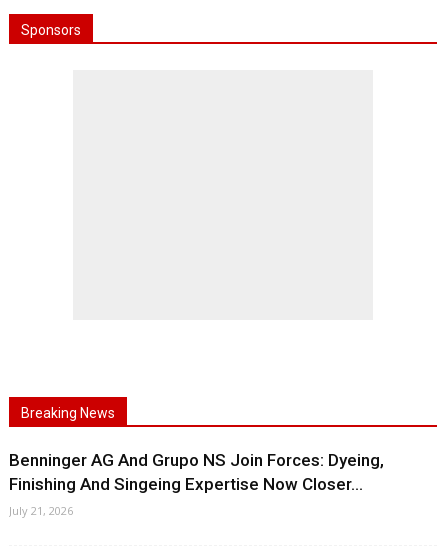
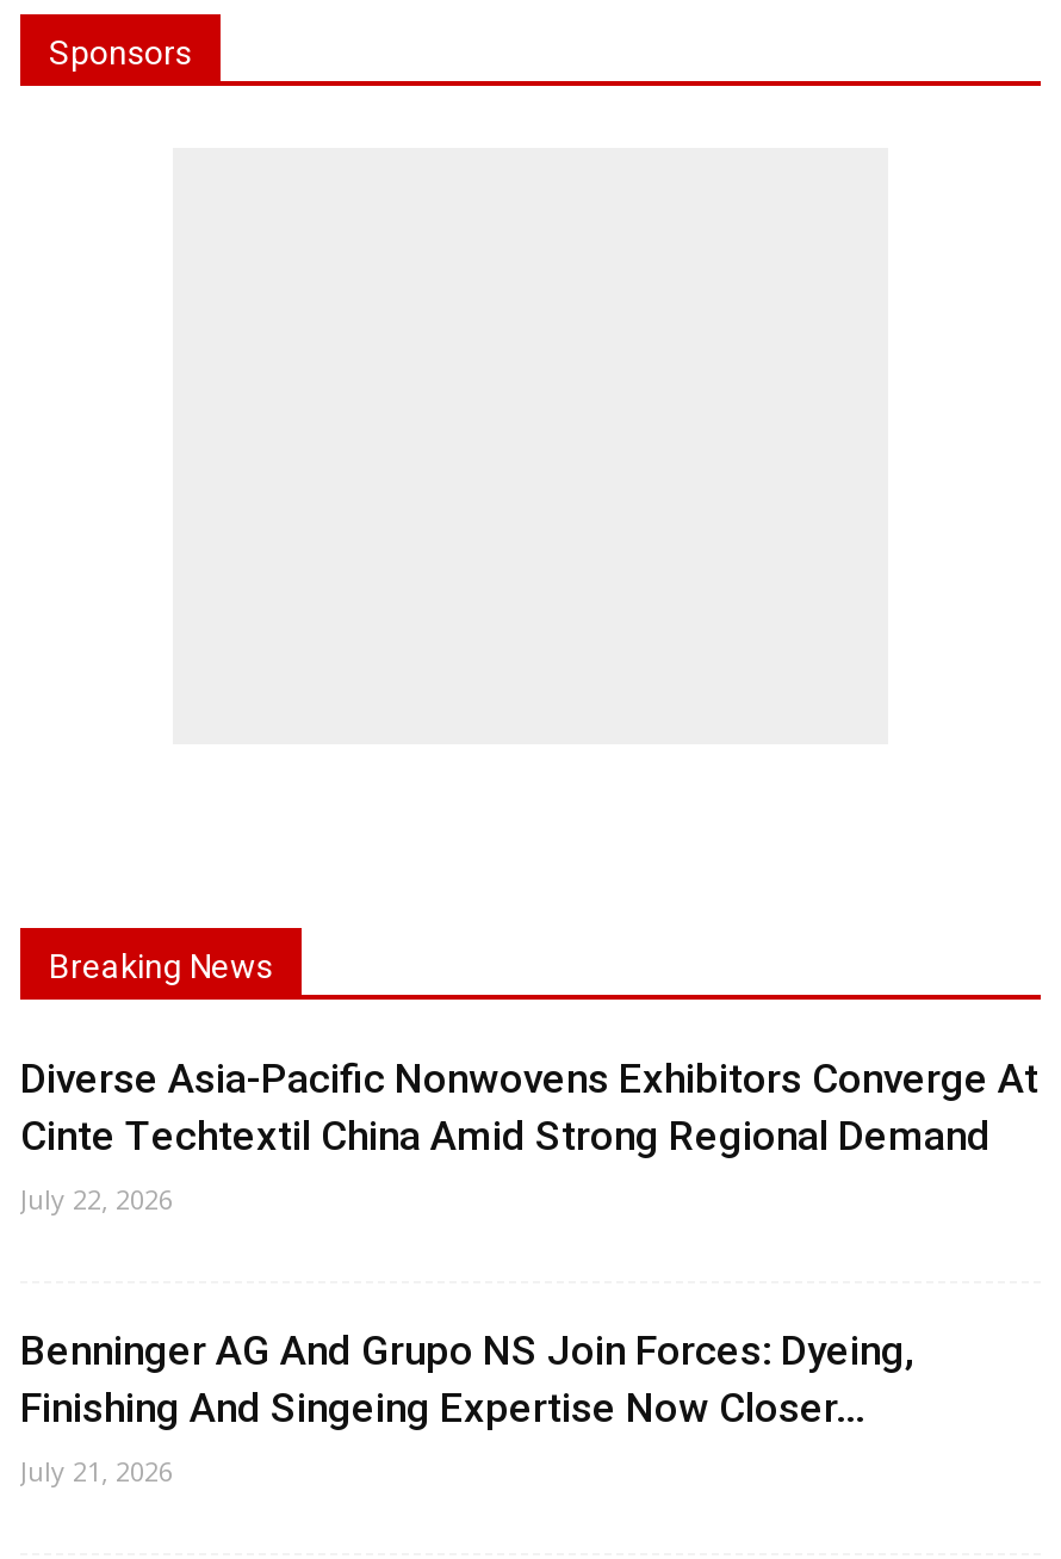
+ Diverse Asia-Pacific Nonwovens Exhibitors Converge At
+ Cinte Techtextil China Amid Strong Regional Demand
+ July 22, 2026
